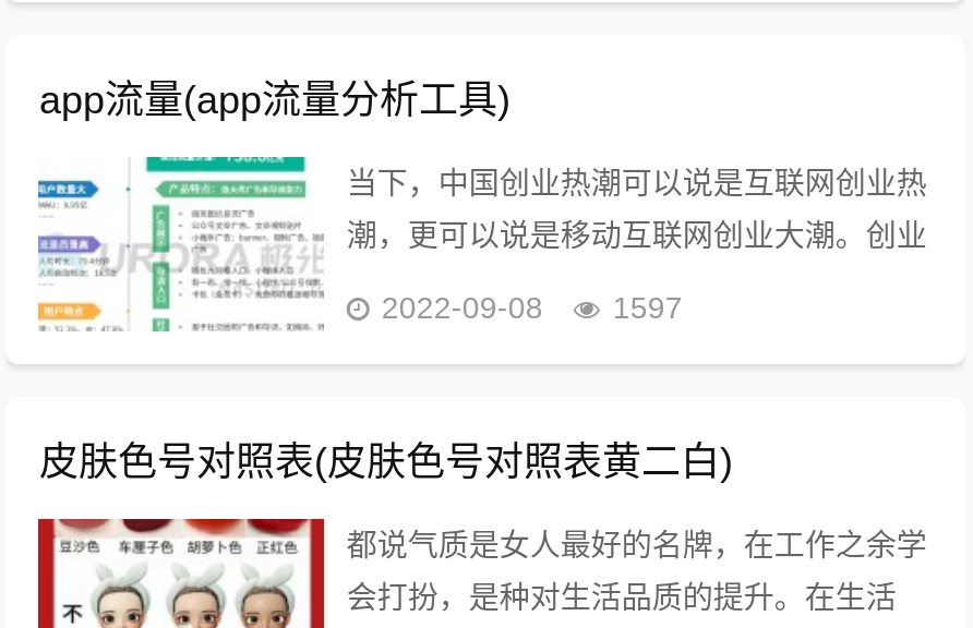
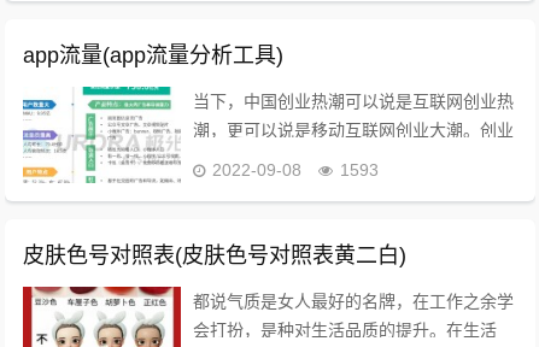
- 2022-09-08 1597
+ 2022-09-08 1593
